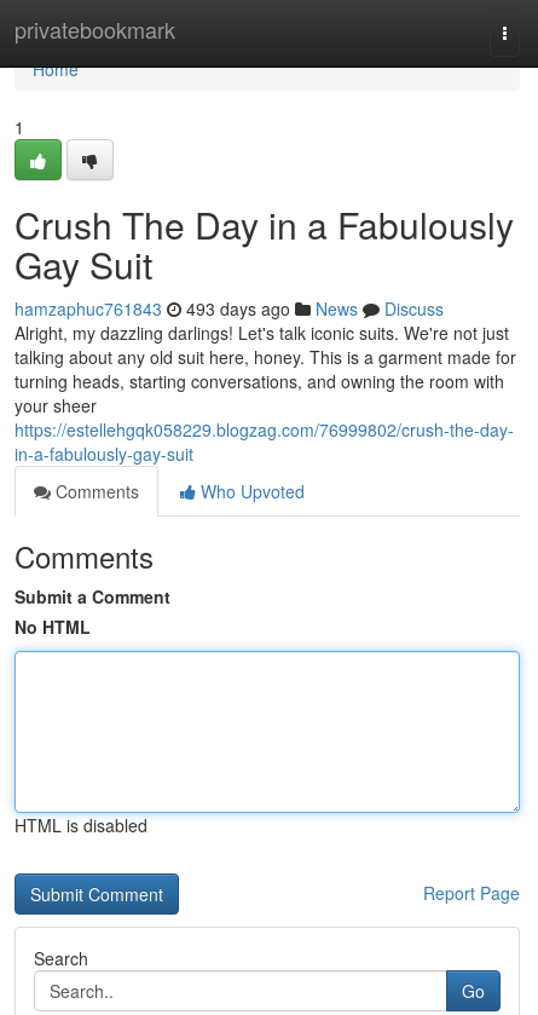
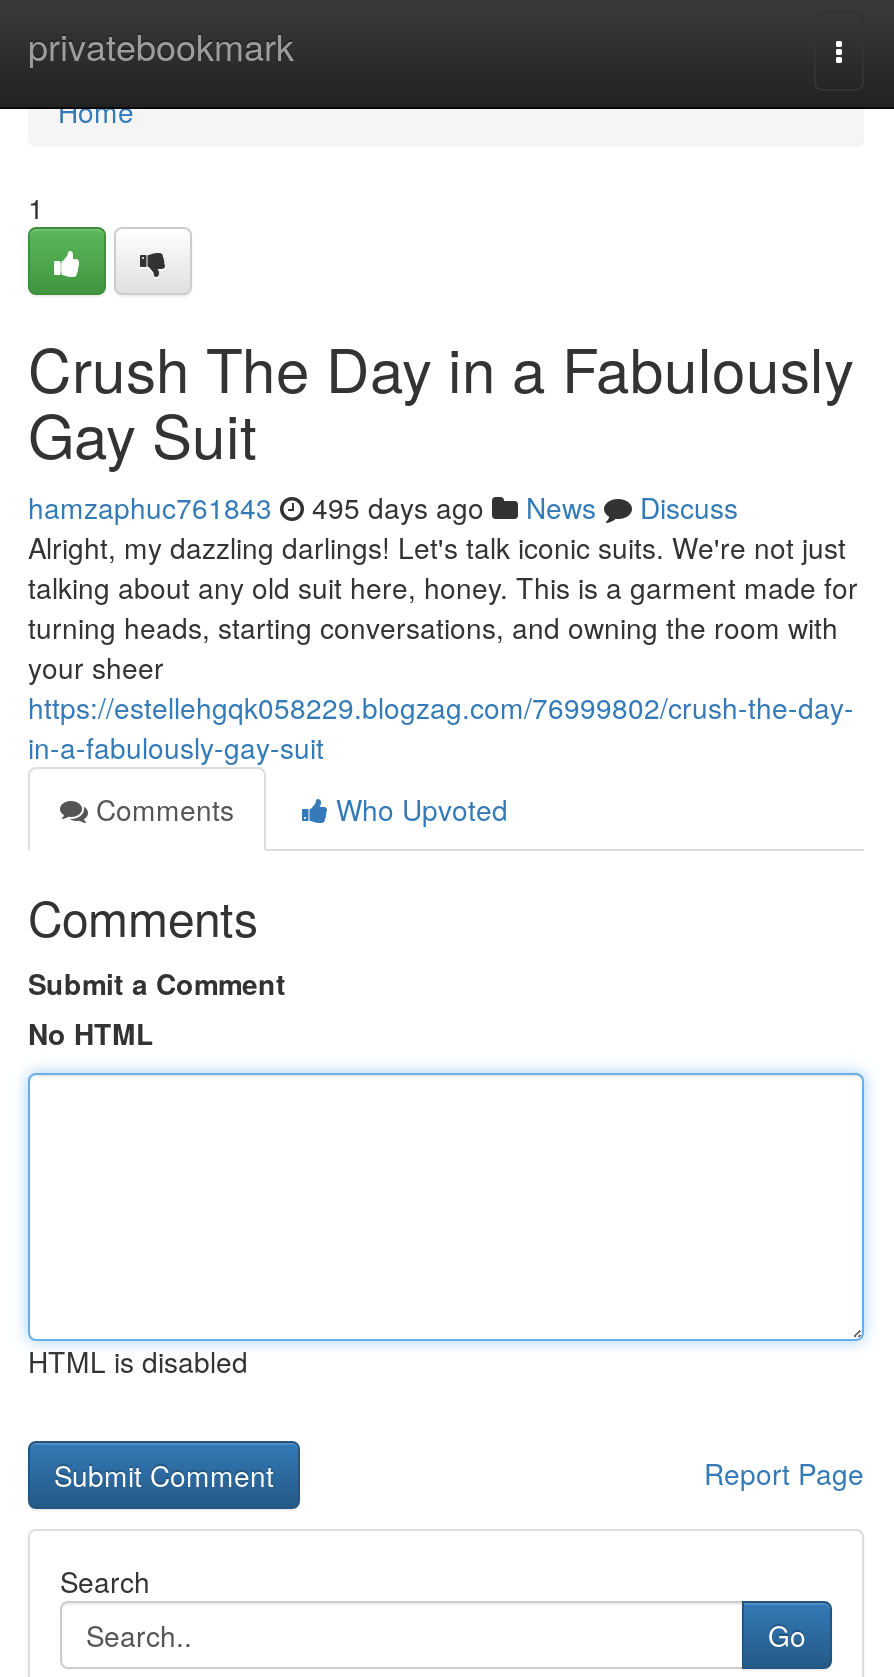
- hamzaphuc761843 493 days ago News Discuss
+ hamzaphuc761843 495 days ago News Discuss
